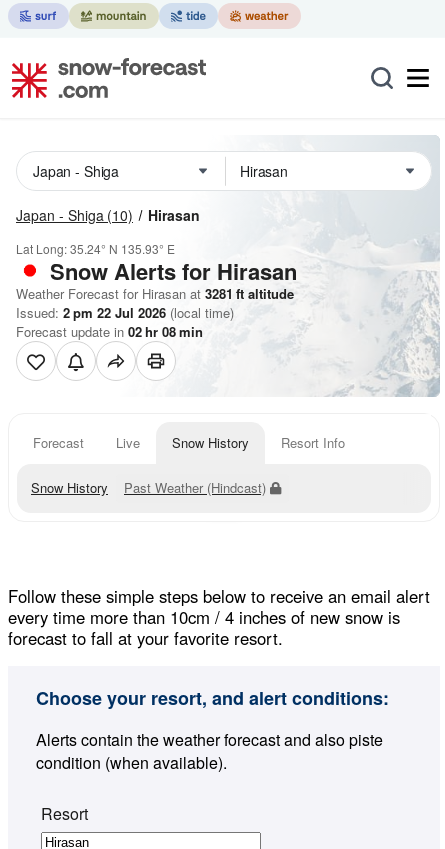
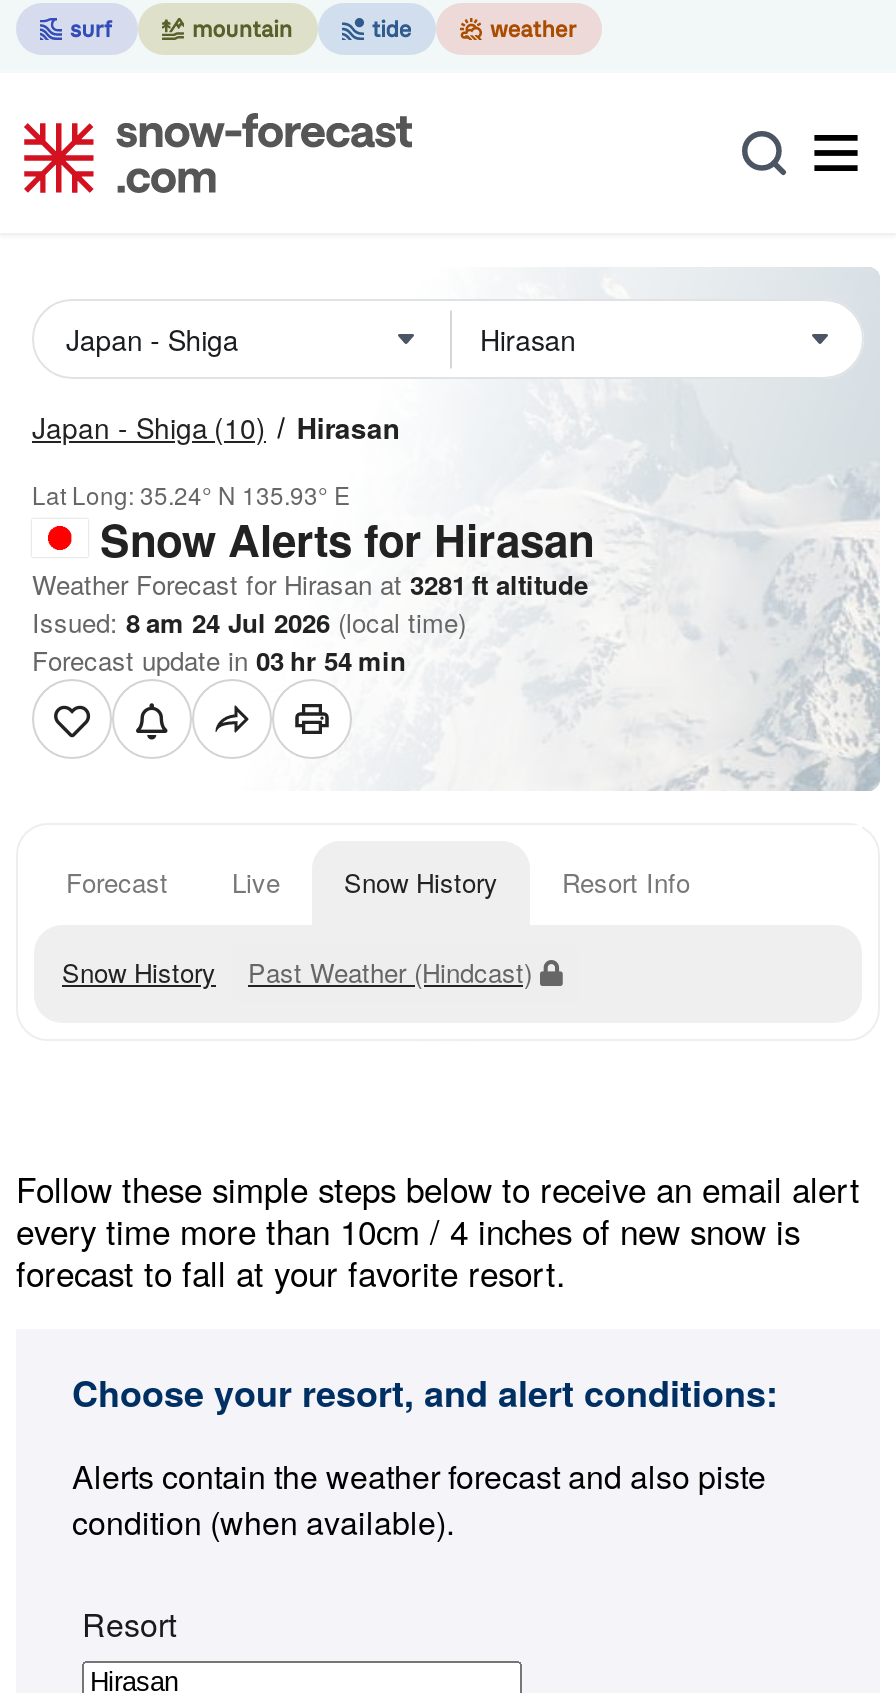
- Issued: 2 pm 22 Jul 2026 (local time)
+ Issued: 8 am 24 Jul 2026 (local time)

- Forecast update in 02 hr 08 min
+ Forecast update in 03 hr 54 min
